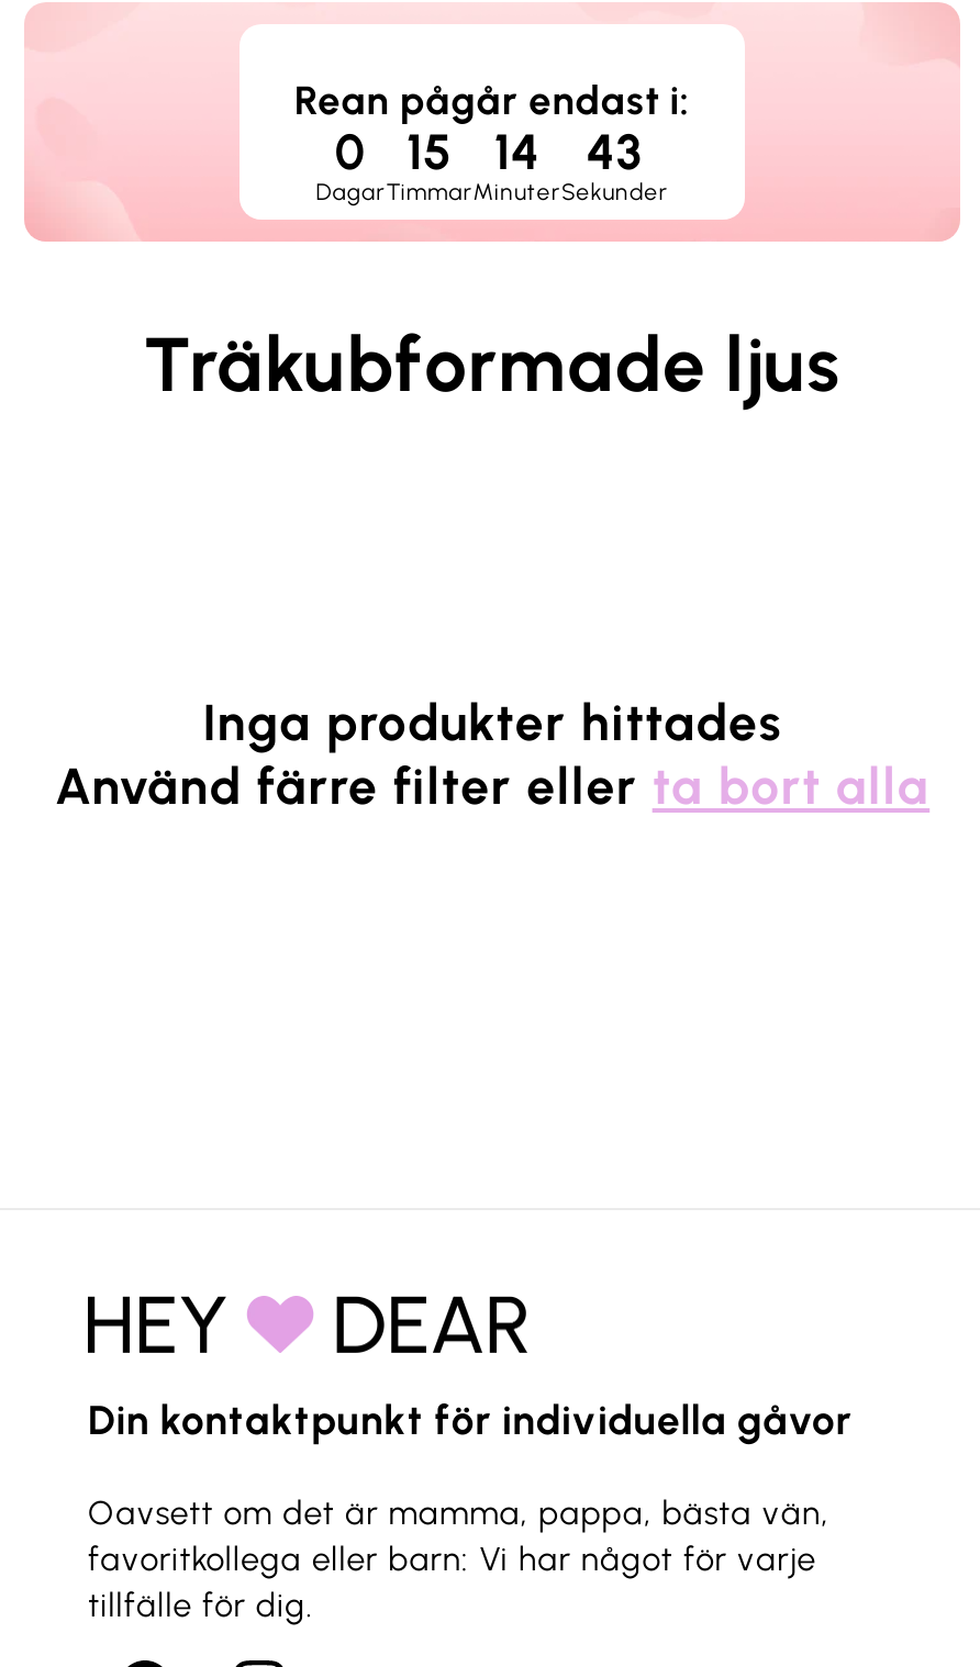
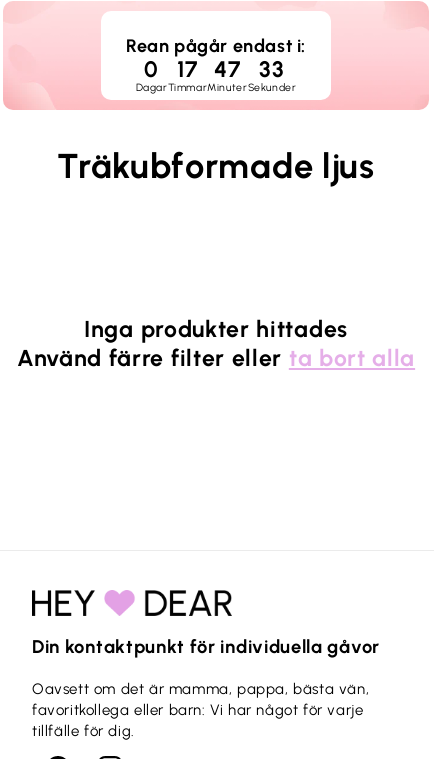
- 15
+ 17

- 14
+ 47

- 43
+ 33
